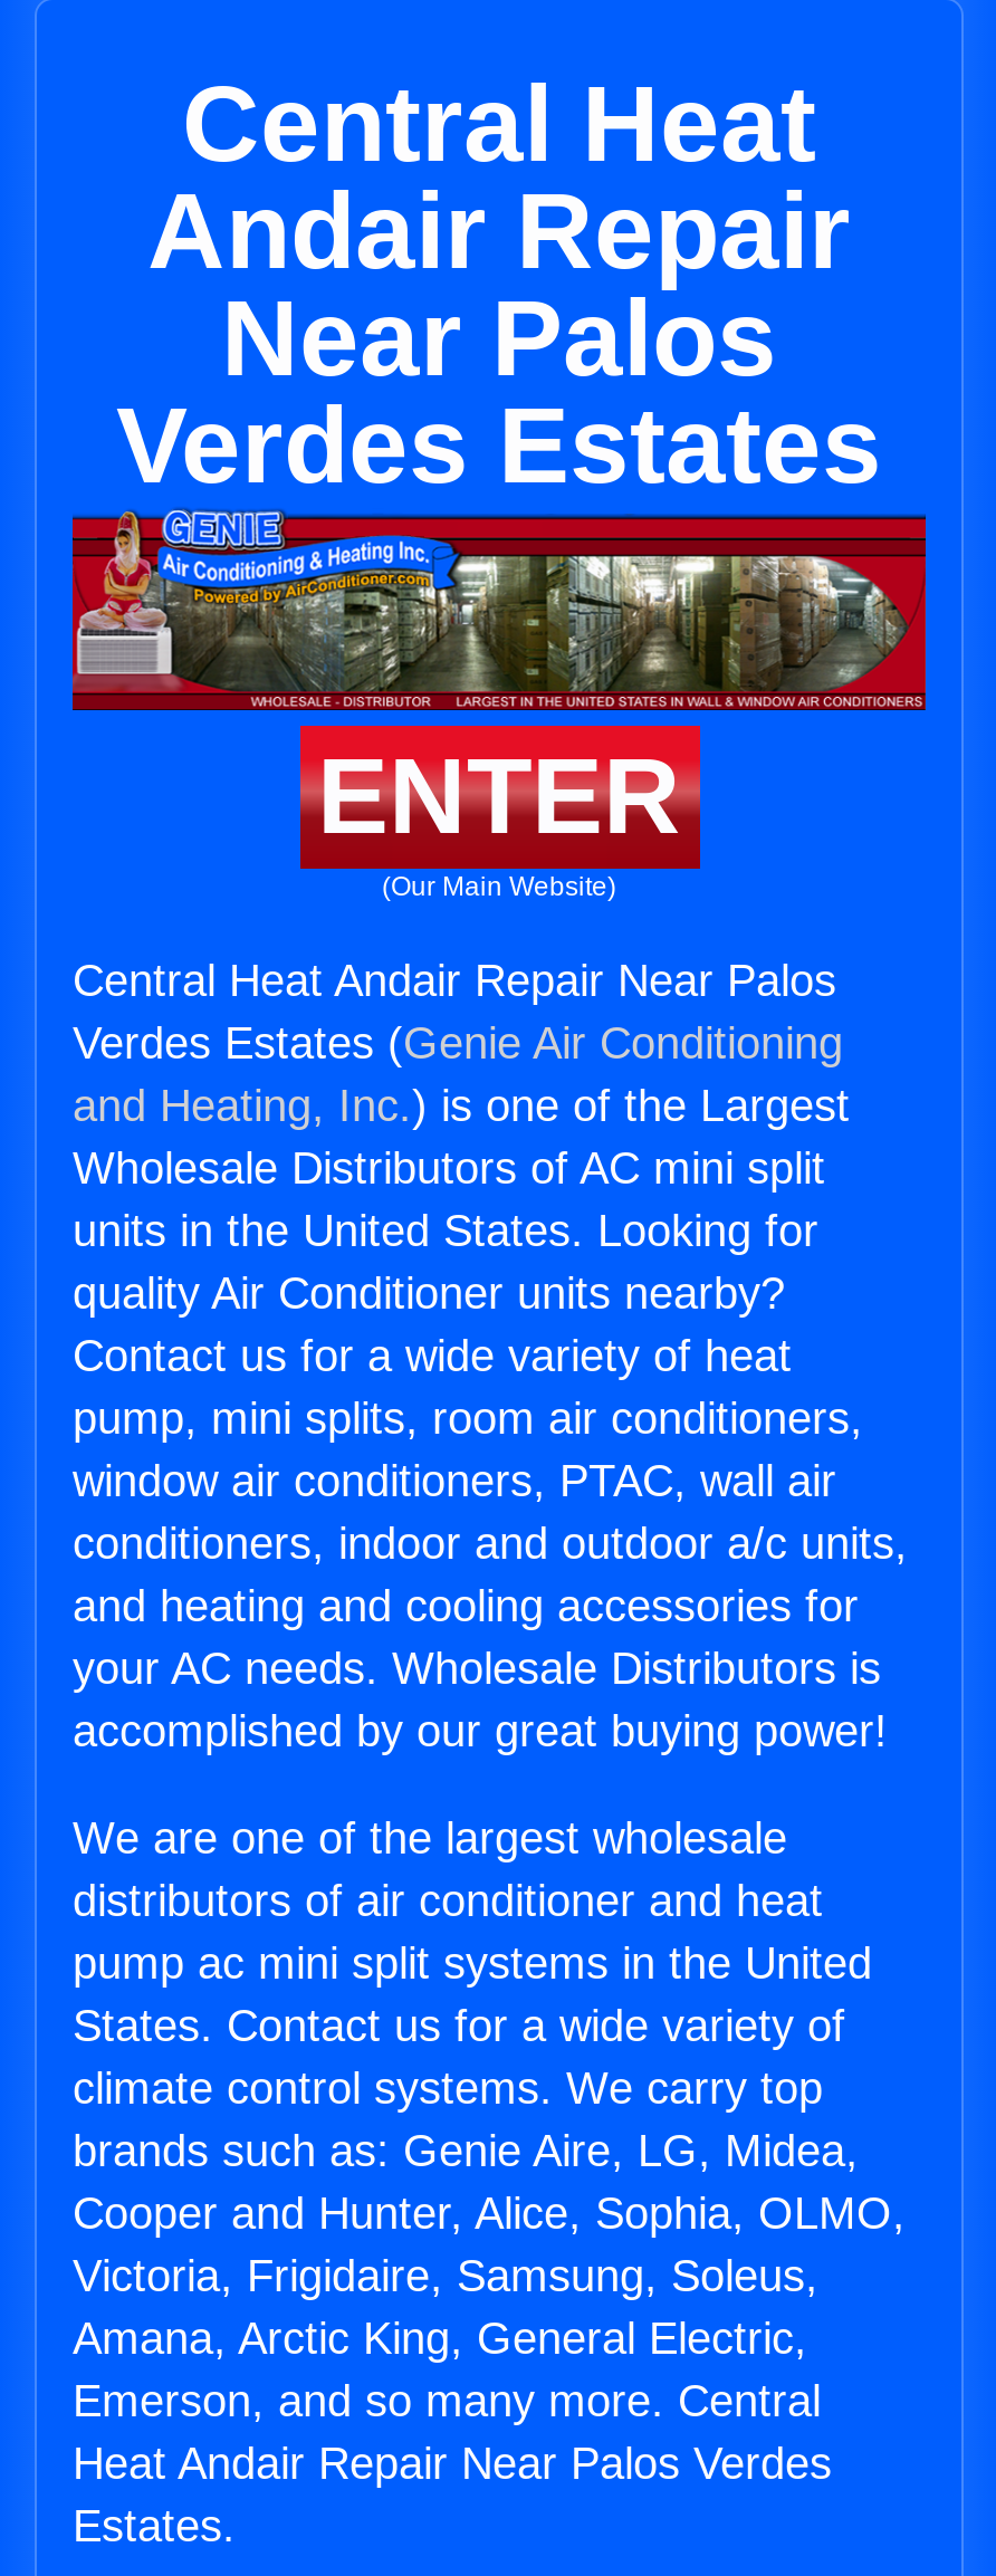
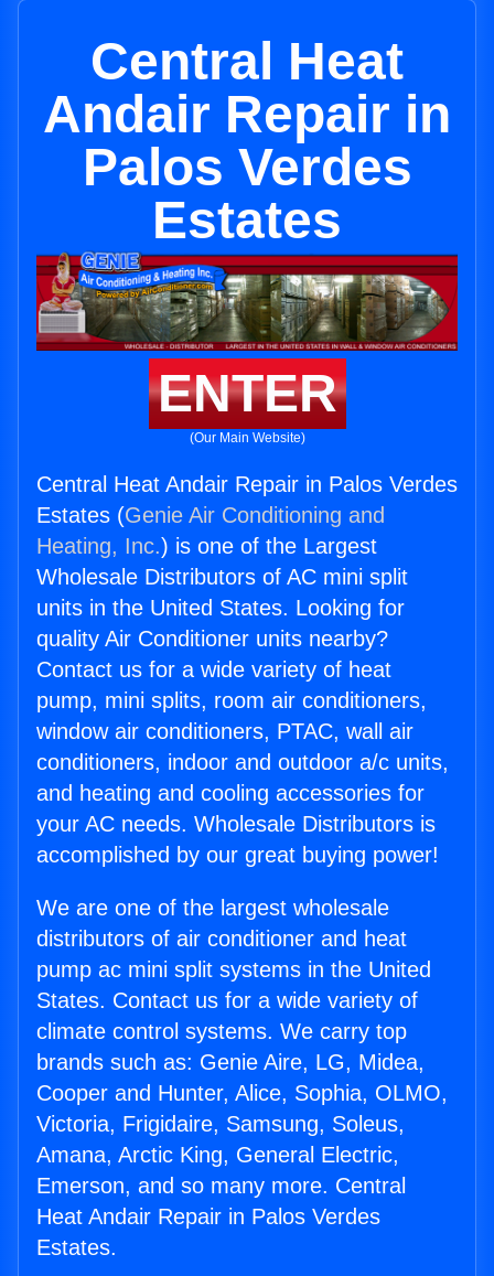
- Andair Repair
- Near Palos
- Verdes Estates
+ Andair Repair in
+ Palos Verdes
+ Estates

- Central Heat Andair Repair Near Palos
- Verdes Estates (Genie Air Conditioning
- and Heating, Inc.) is one of the Largest
+ Central Heat Andair Repair in Palos Verdes
+ Estates (Genie Air Conditioning and
+ Heating, Inc.) is one of the Largest

- Heat Andair Repair Near Palos Verdes
+ Heat Andair Repair in Palos Verdes
